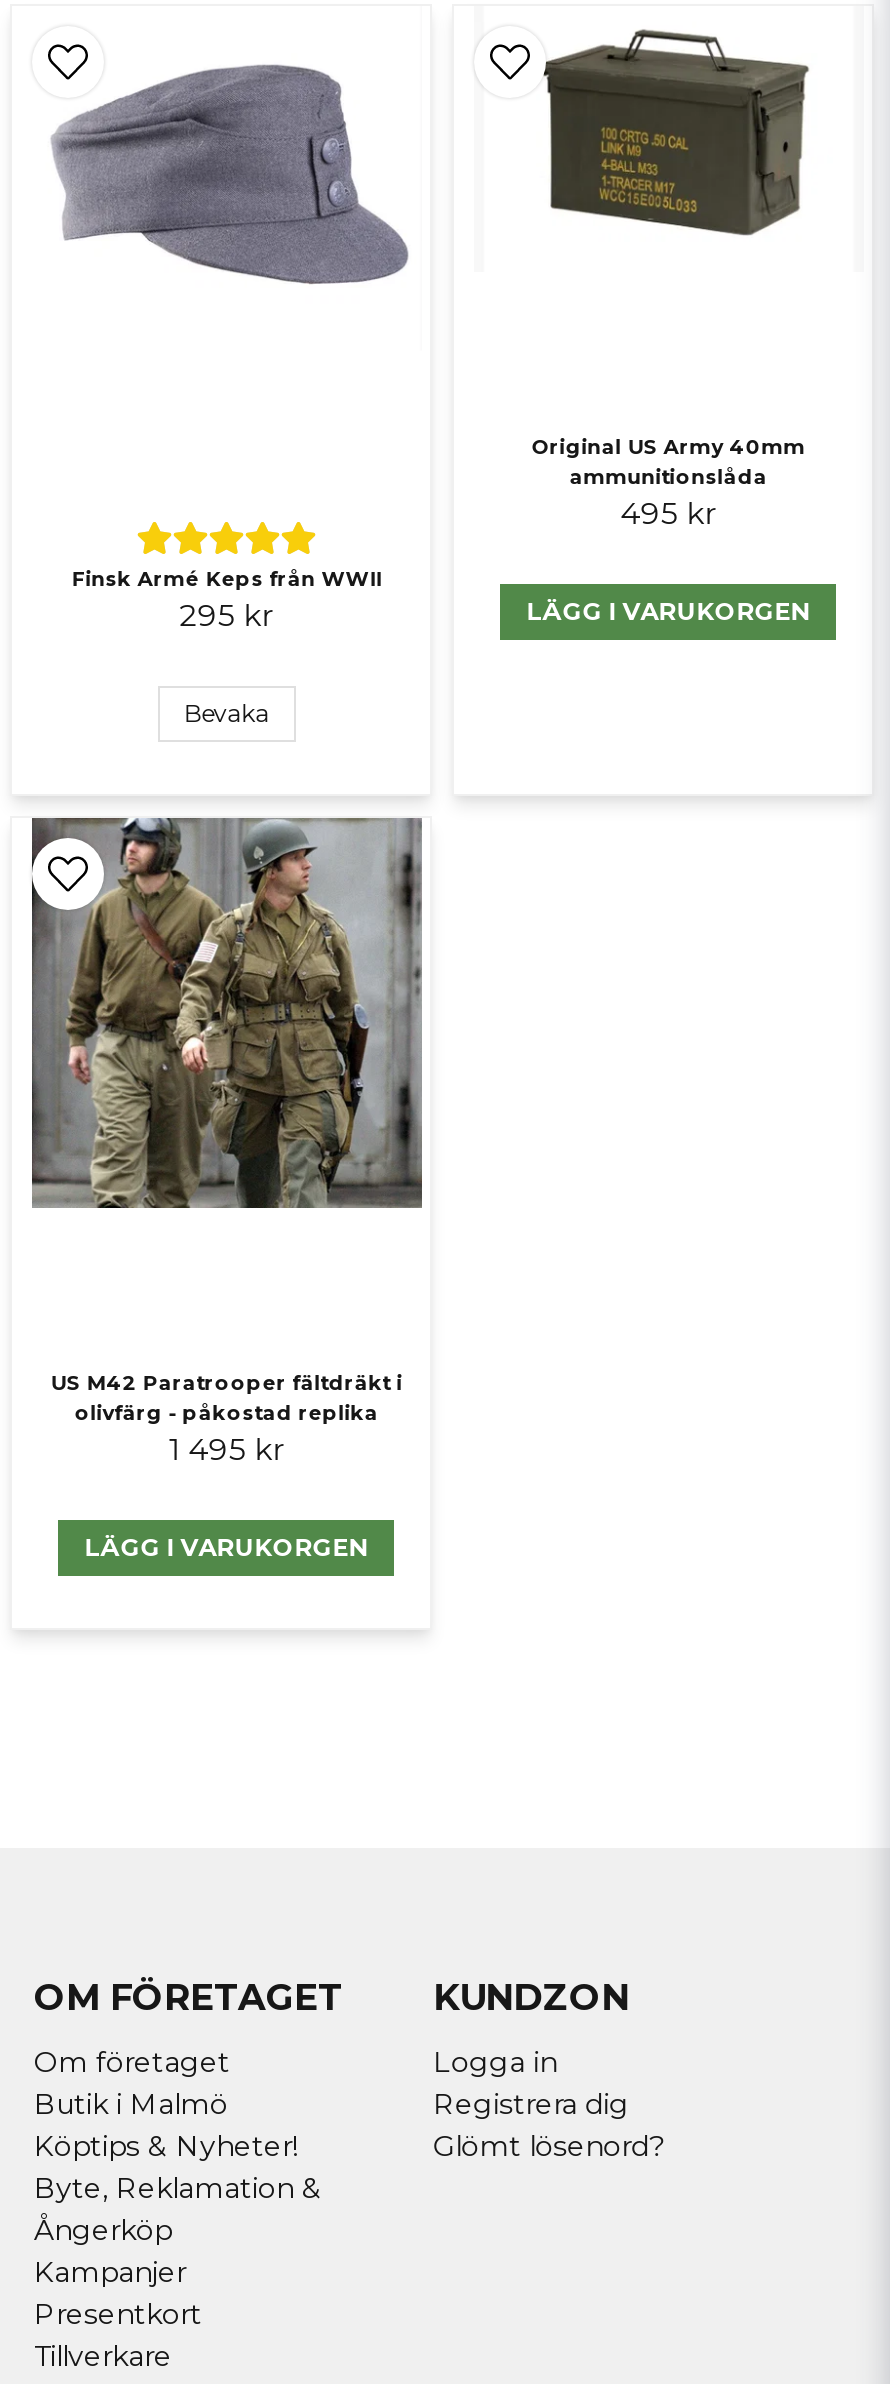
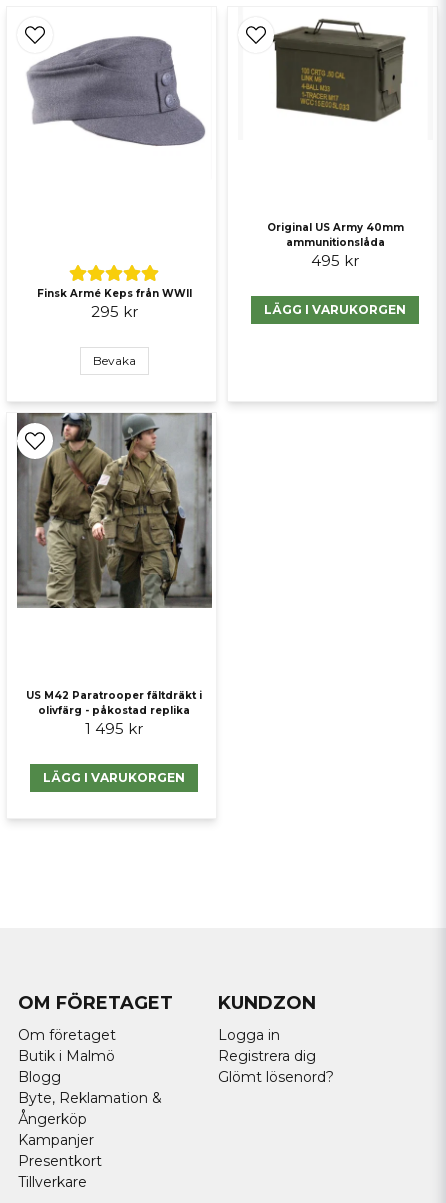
- Köptips & Nyheter!
+ Blogg
